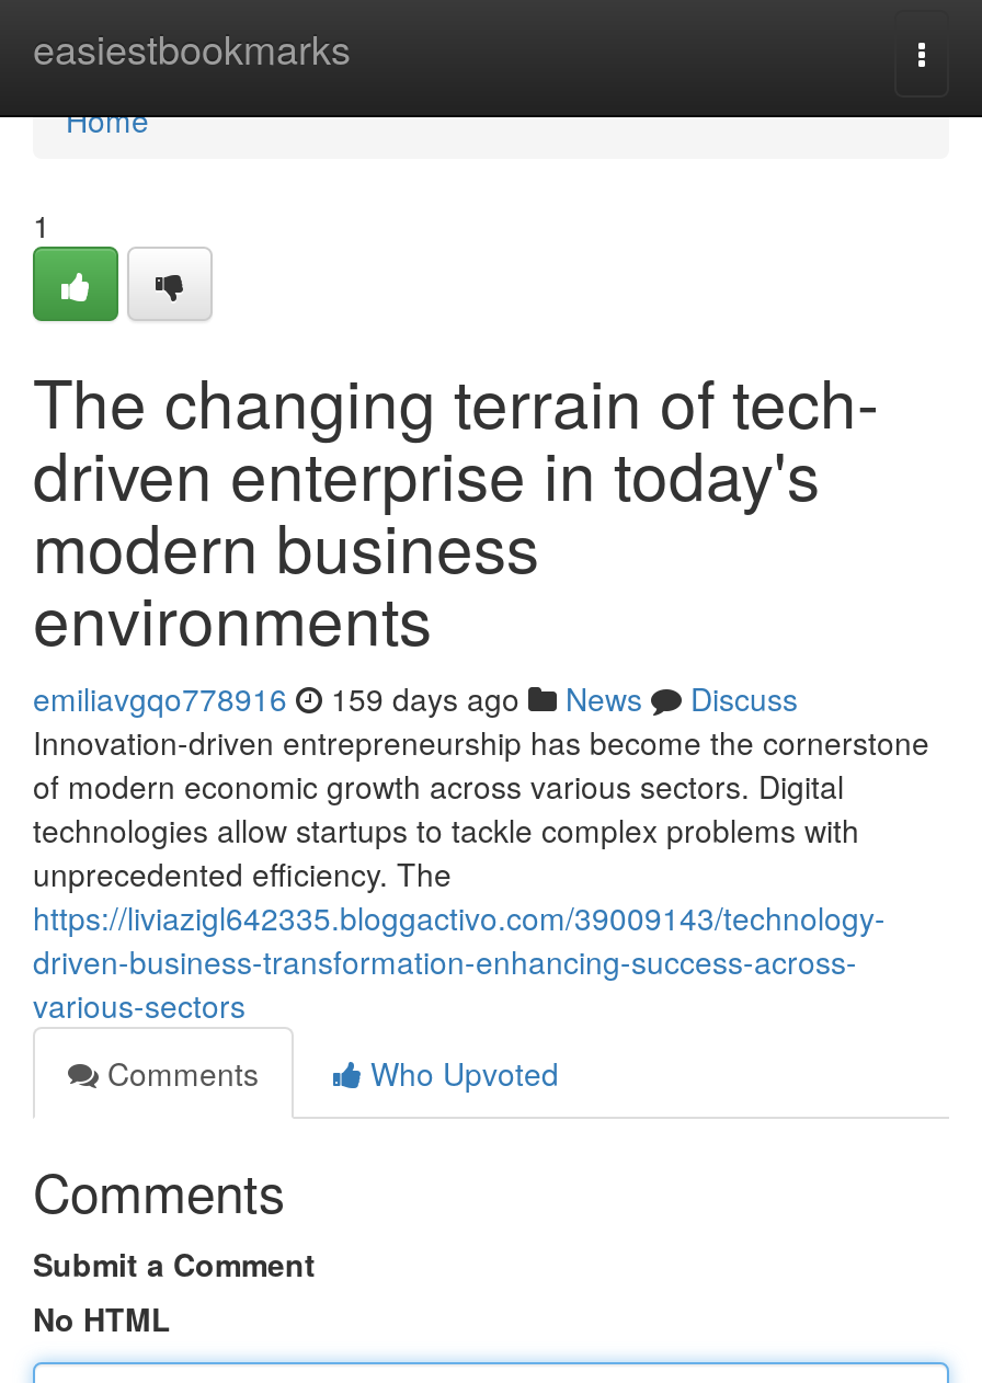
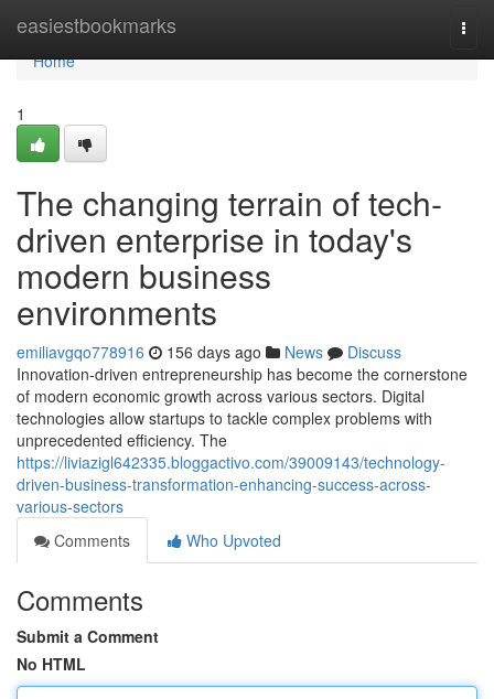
- emiliavgqo778916 159 days ago News Discuss
+ emiliavgqo778916 156 days ago News Discuss
